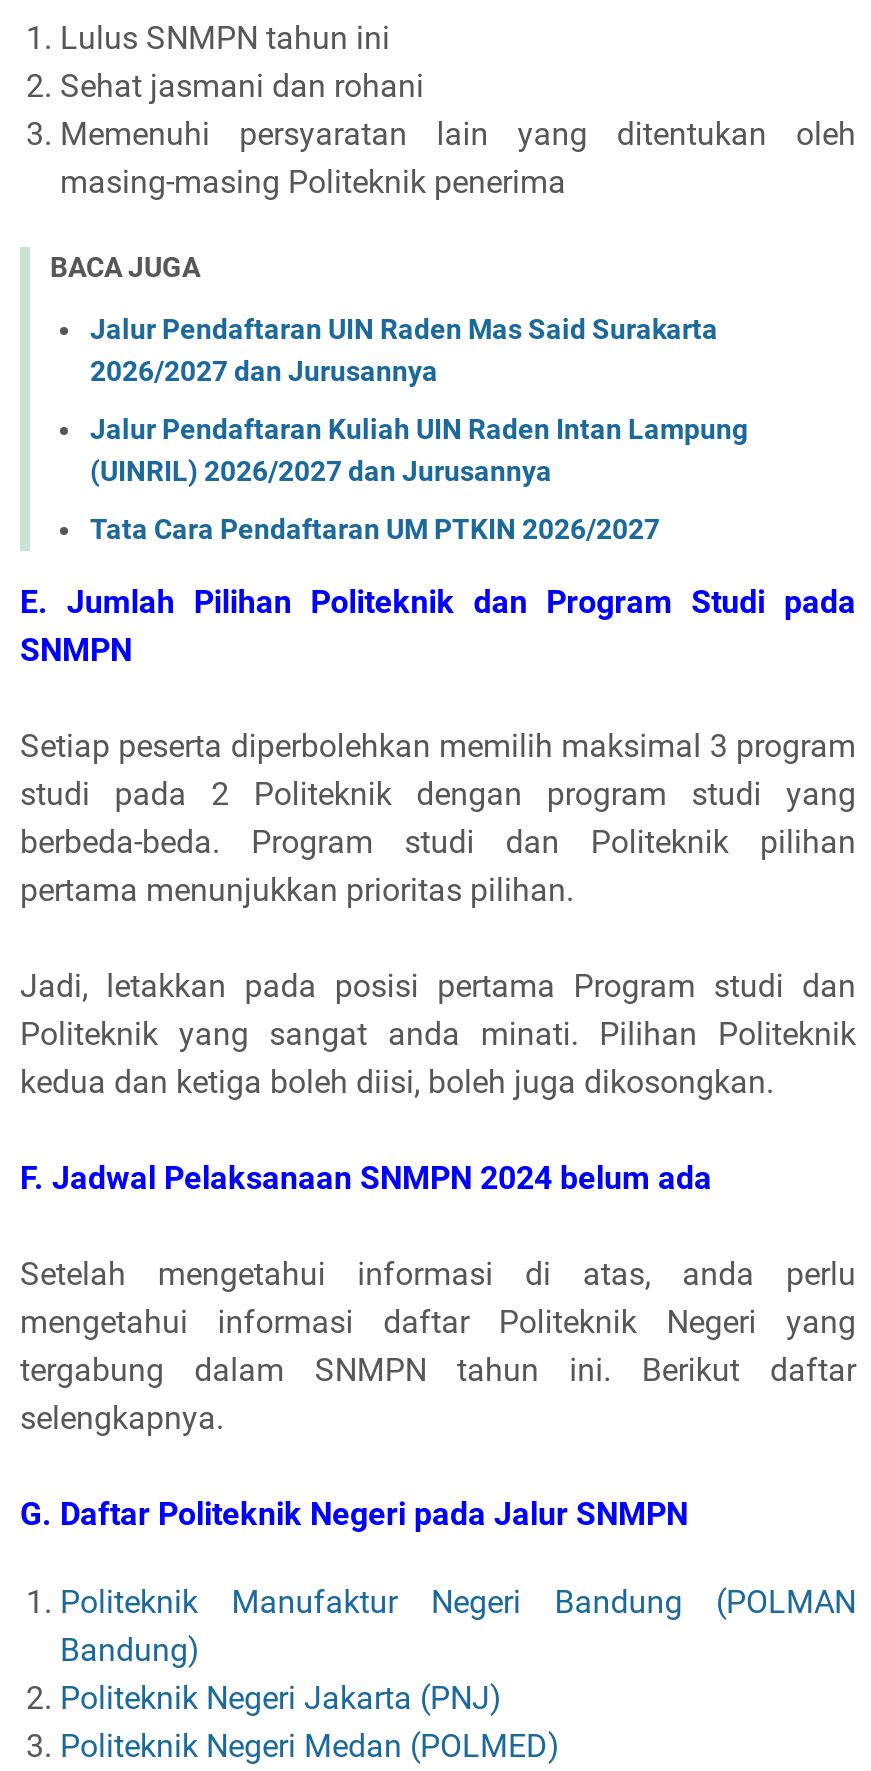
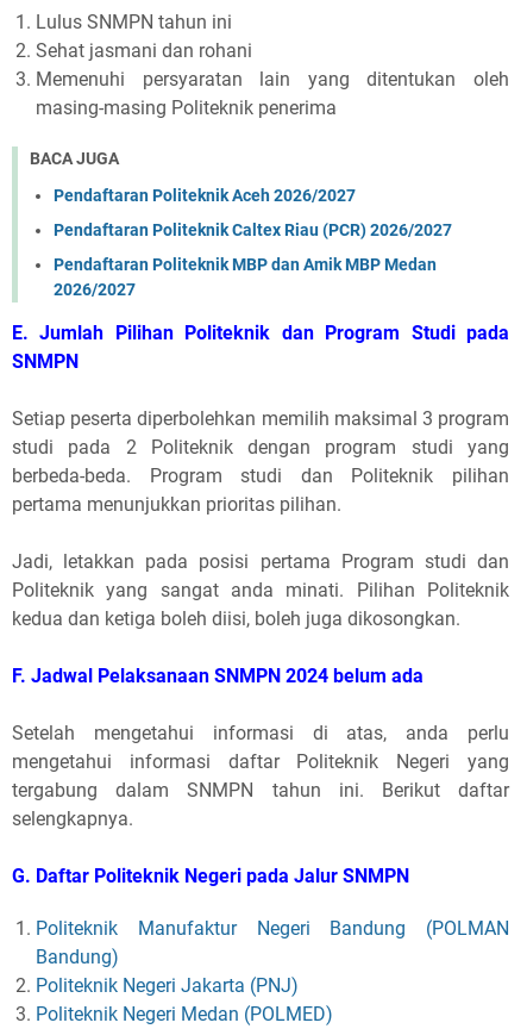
- Jalur Pendaftaran UIN Raden Mas Said Surakarta
- 2026/2027 dan Jurusannya
+ Pendaftaran Politeknik Aceh 2026/2027

- Jalur Pendaftaran Kuliah UIN Raden Intan Lampung
- (UINRIL) 2026/2027 dan Jurusannya
+ Pendaftaran Politeknik Caltex Riau (PCR) 2026/2027

- Tata Cara Pendaftaran UM PTKIN 2026/2027
+ Pendaftaran Politeknik MBP dan Amik MBP Medan
+ 2026/2027
